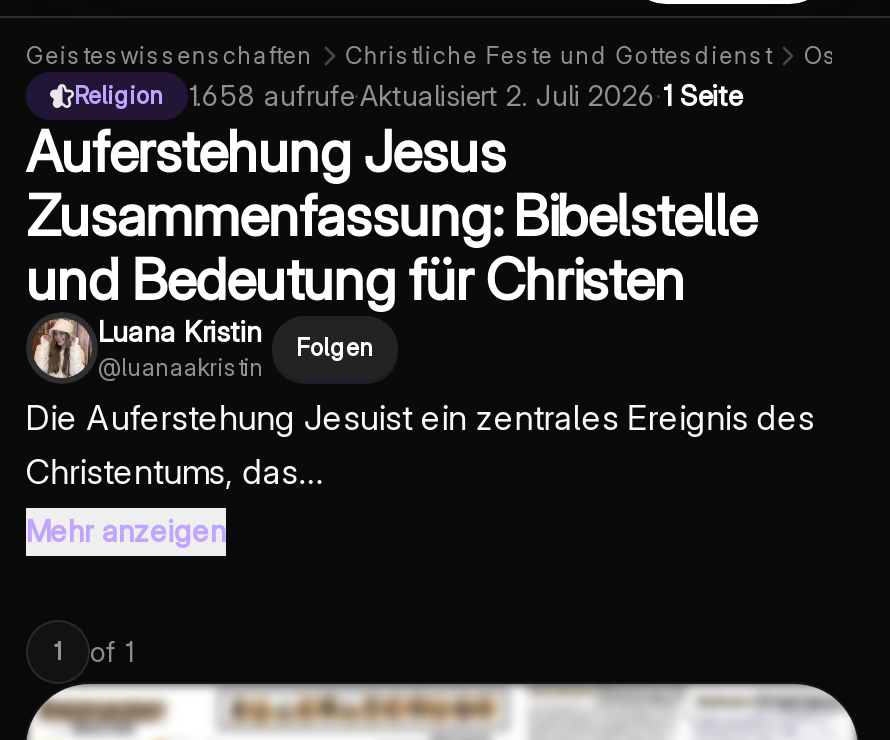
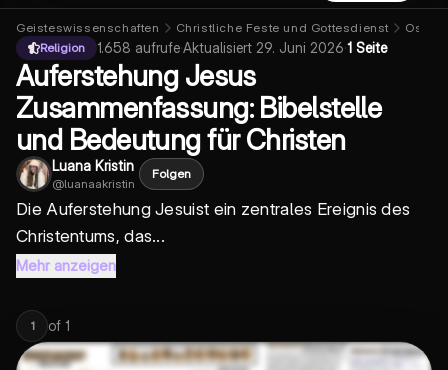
- 1.658 aufrufe · Aktualisiert 2. Juli 2026 · 1 Seite
+ 1.658 aufrufe · Aktualisiert 29. Juni 2026 · 1 Seite
